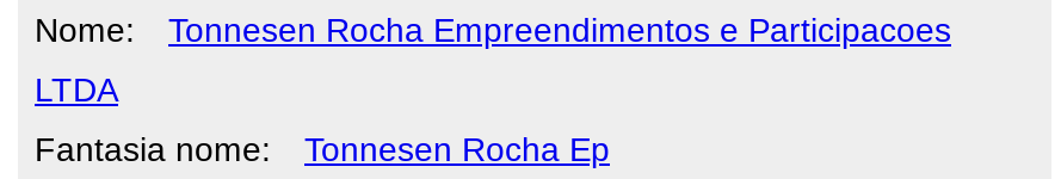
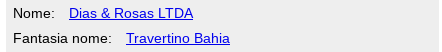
- Tonnesen Rocha Empreendimentos e Participacoes
- LTDA
+ Dias & Rosas LTDA

- Tonnesen Rocha Ep
+ Travertino Bahia
